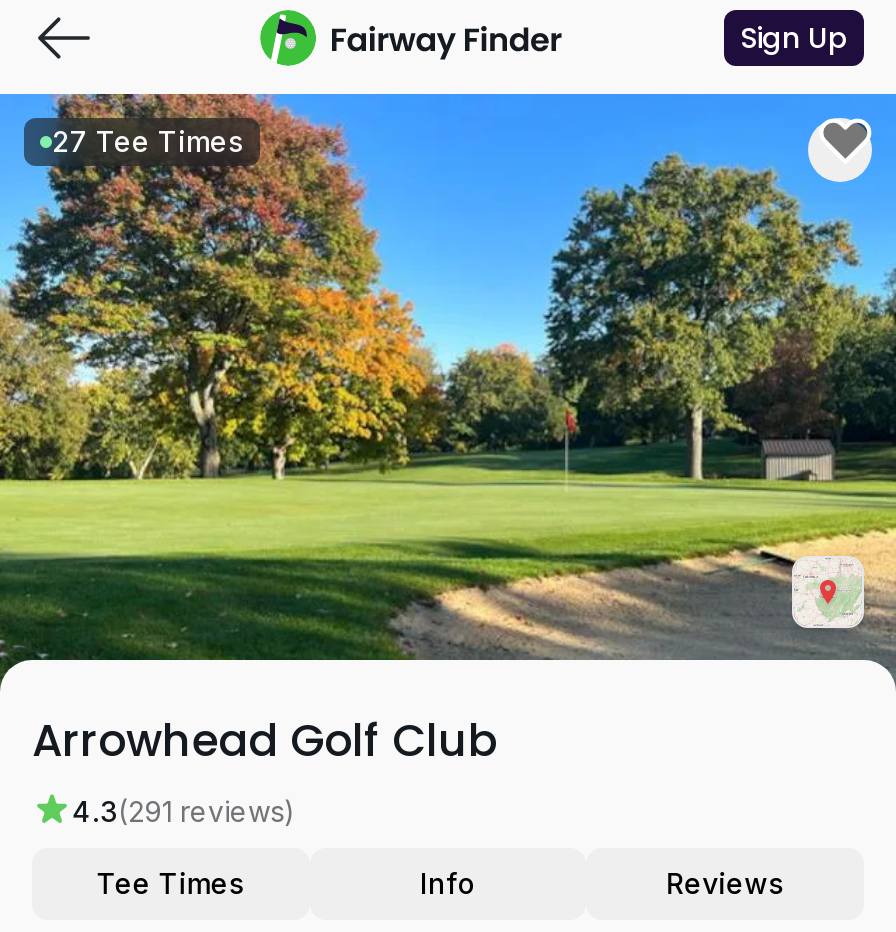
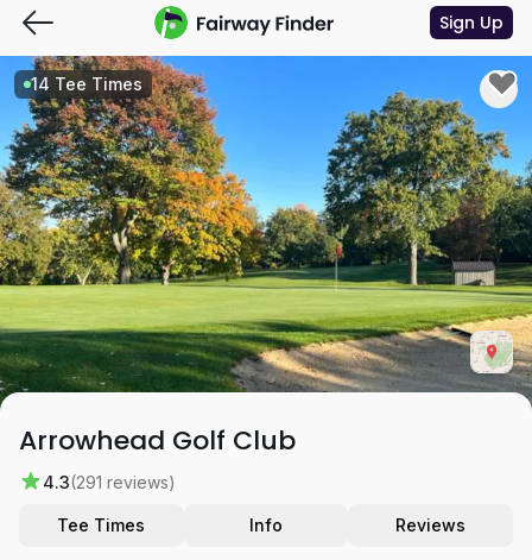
- 27 Tee Times
+ 14 Tee Times
